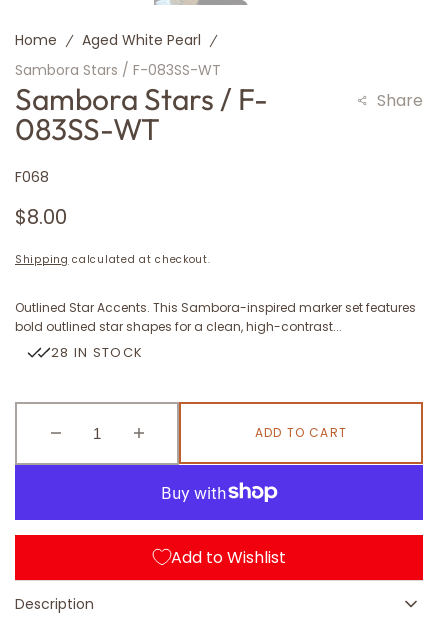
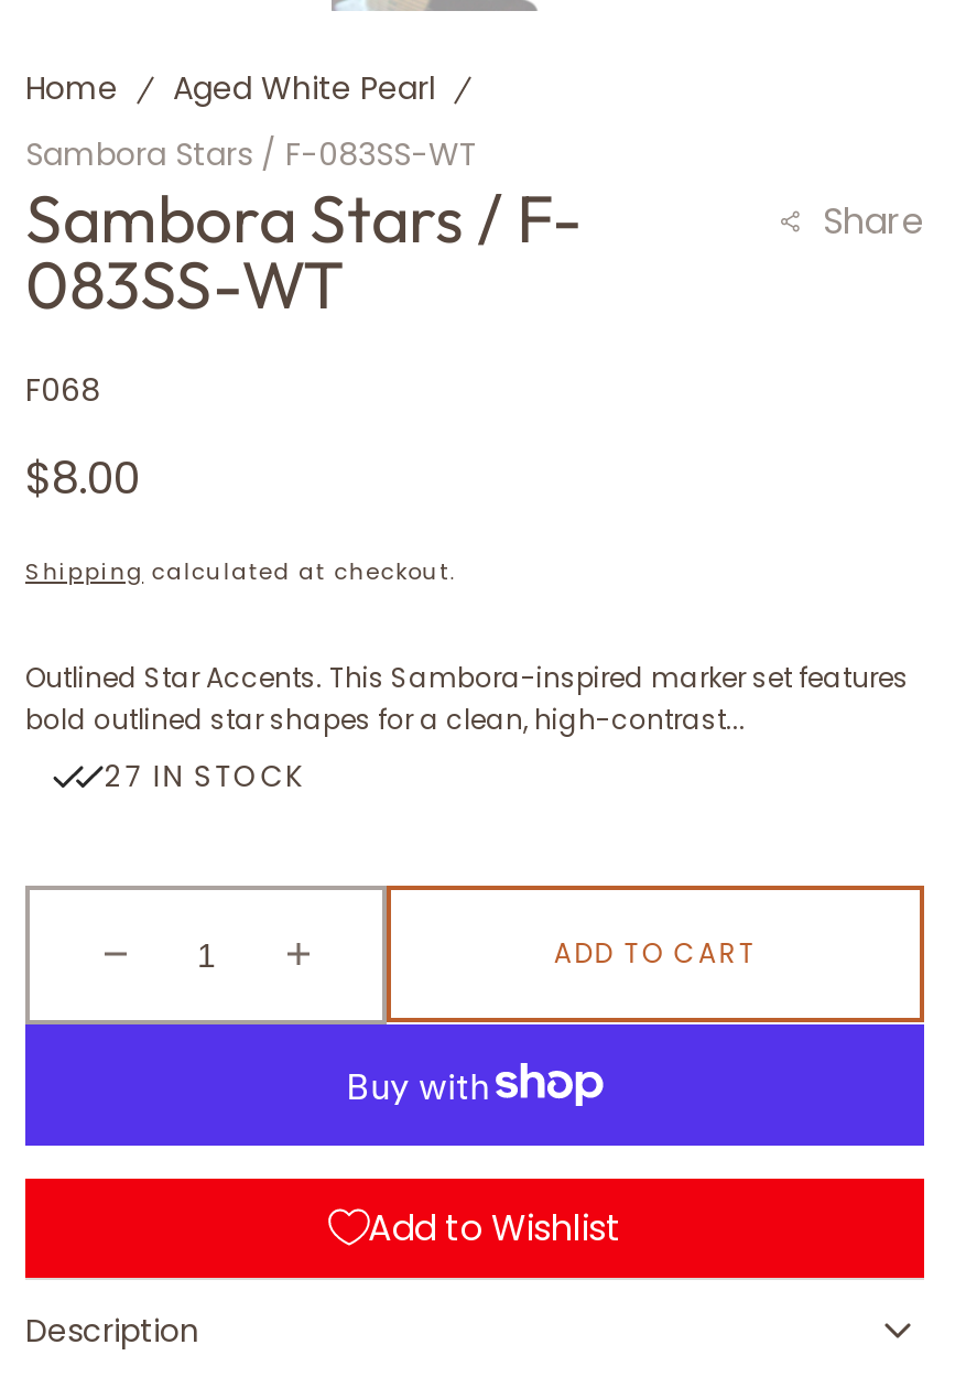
- 28 IN STOCK
+ 27 IN STOCK
